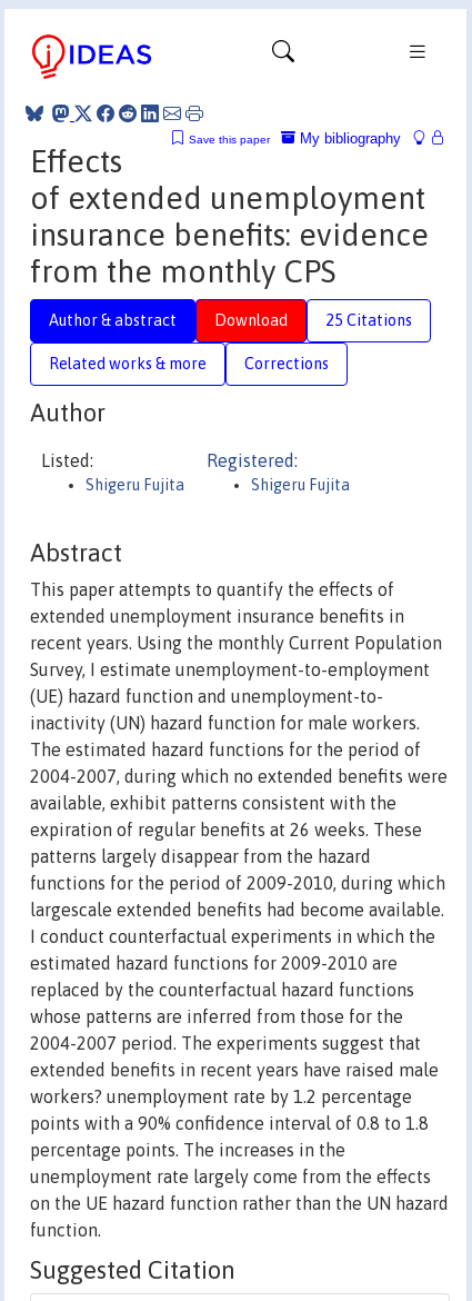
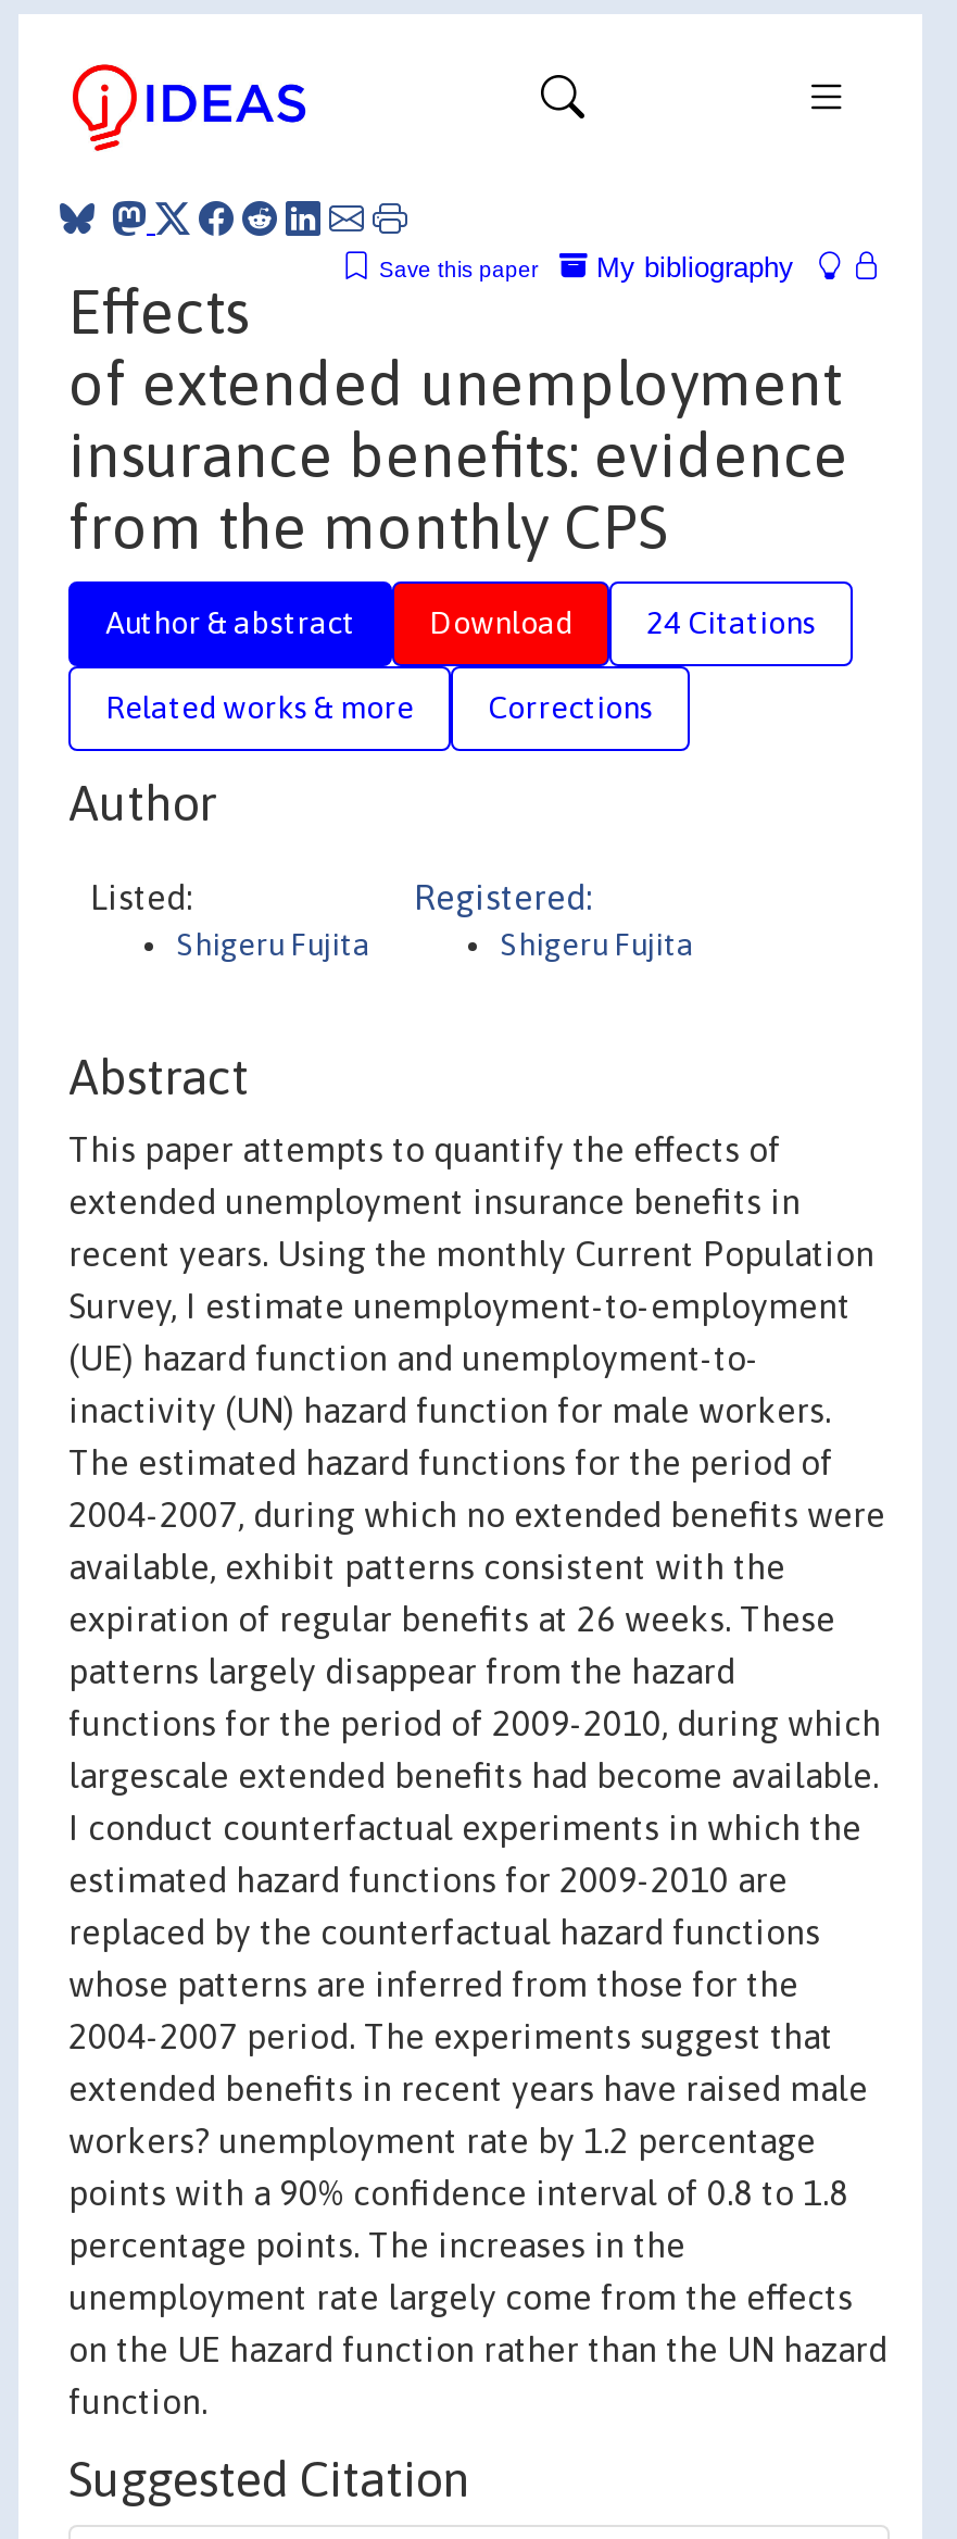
- 25 Citations
+ 24 Citations
